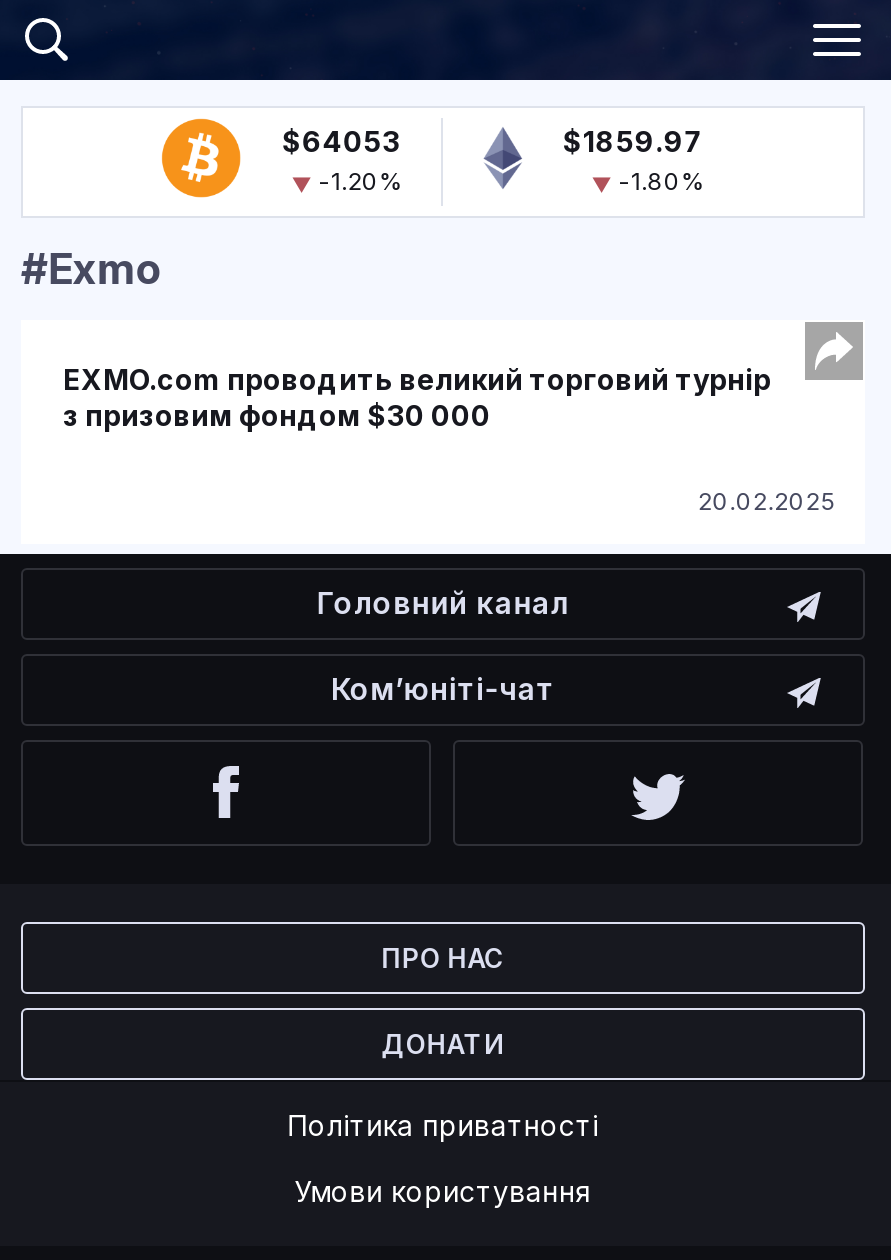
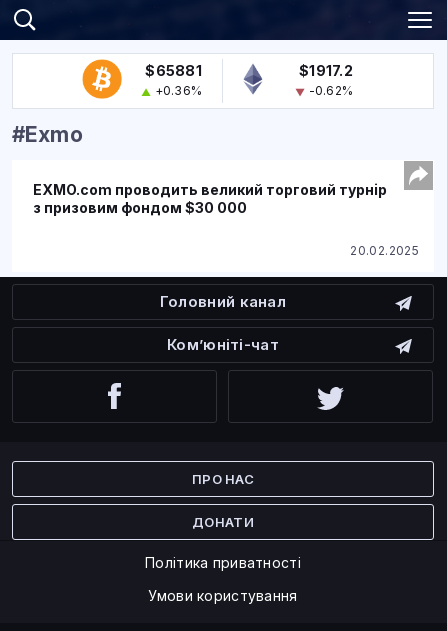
- $64053
+ $65881

- $1859.97
+ $1917.2

- -1.20%
+ +0.36%

- -1.80%
+ -0.62%
